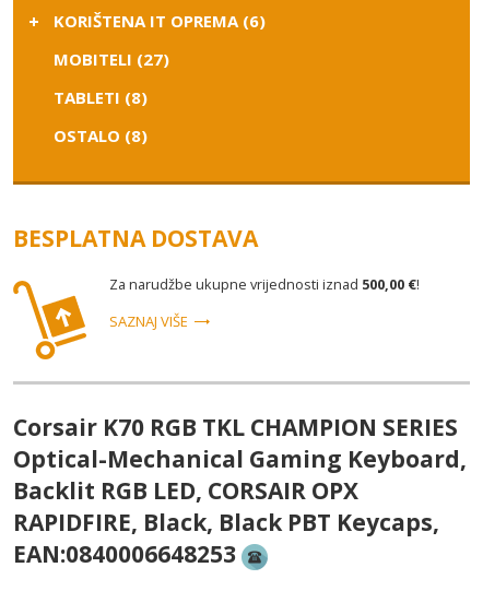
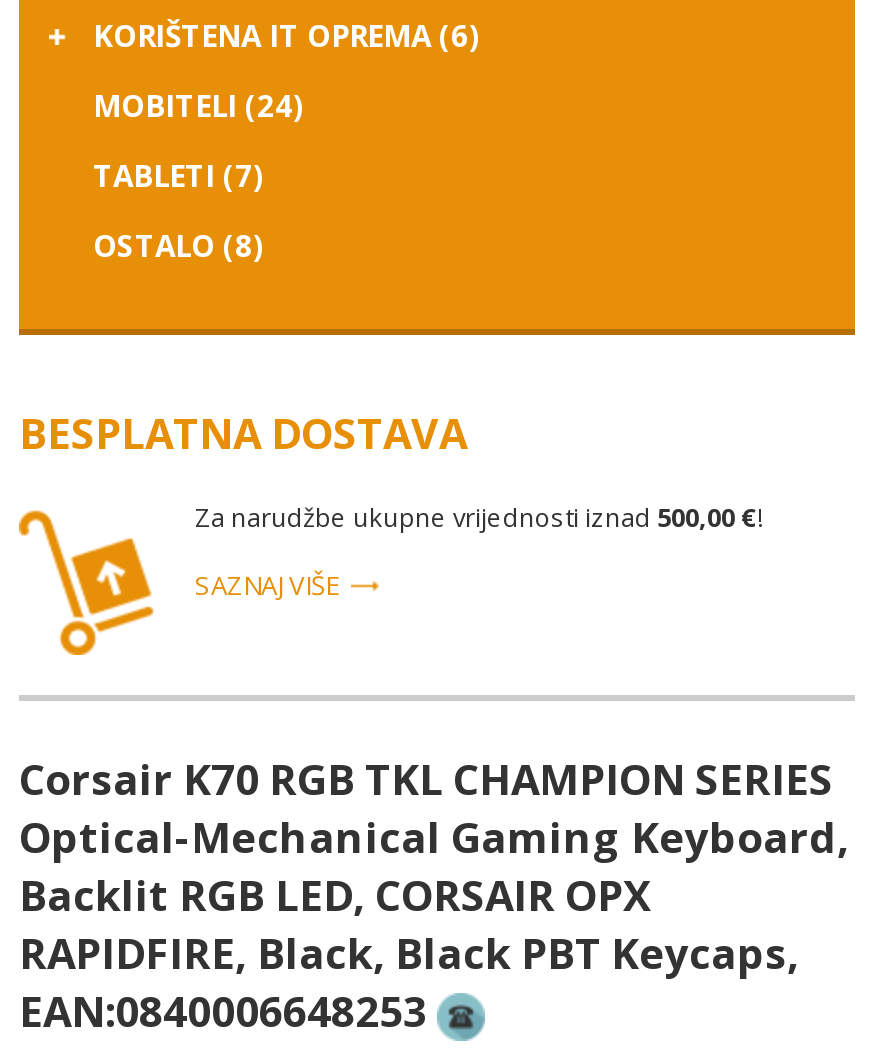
- MOBITELI (27)
+ MOBITELI (24)

- TABLETI (8)
+ TABLETI (7)
